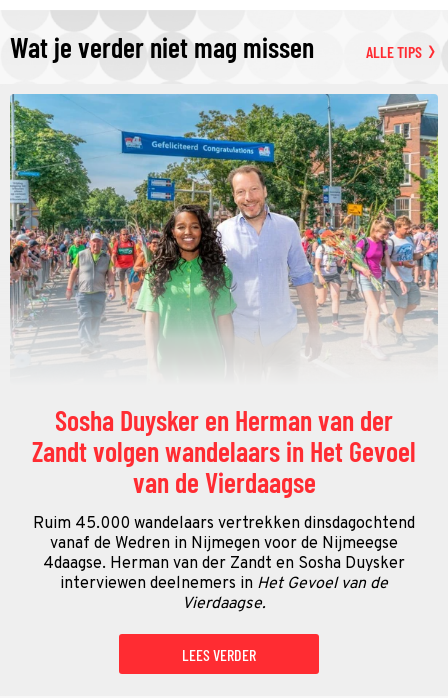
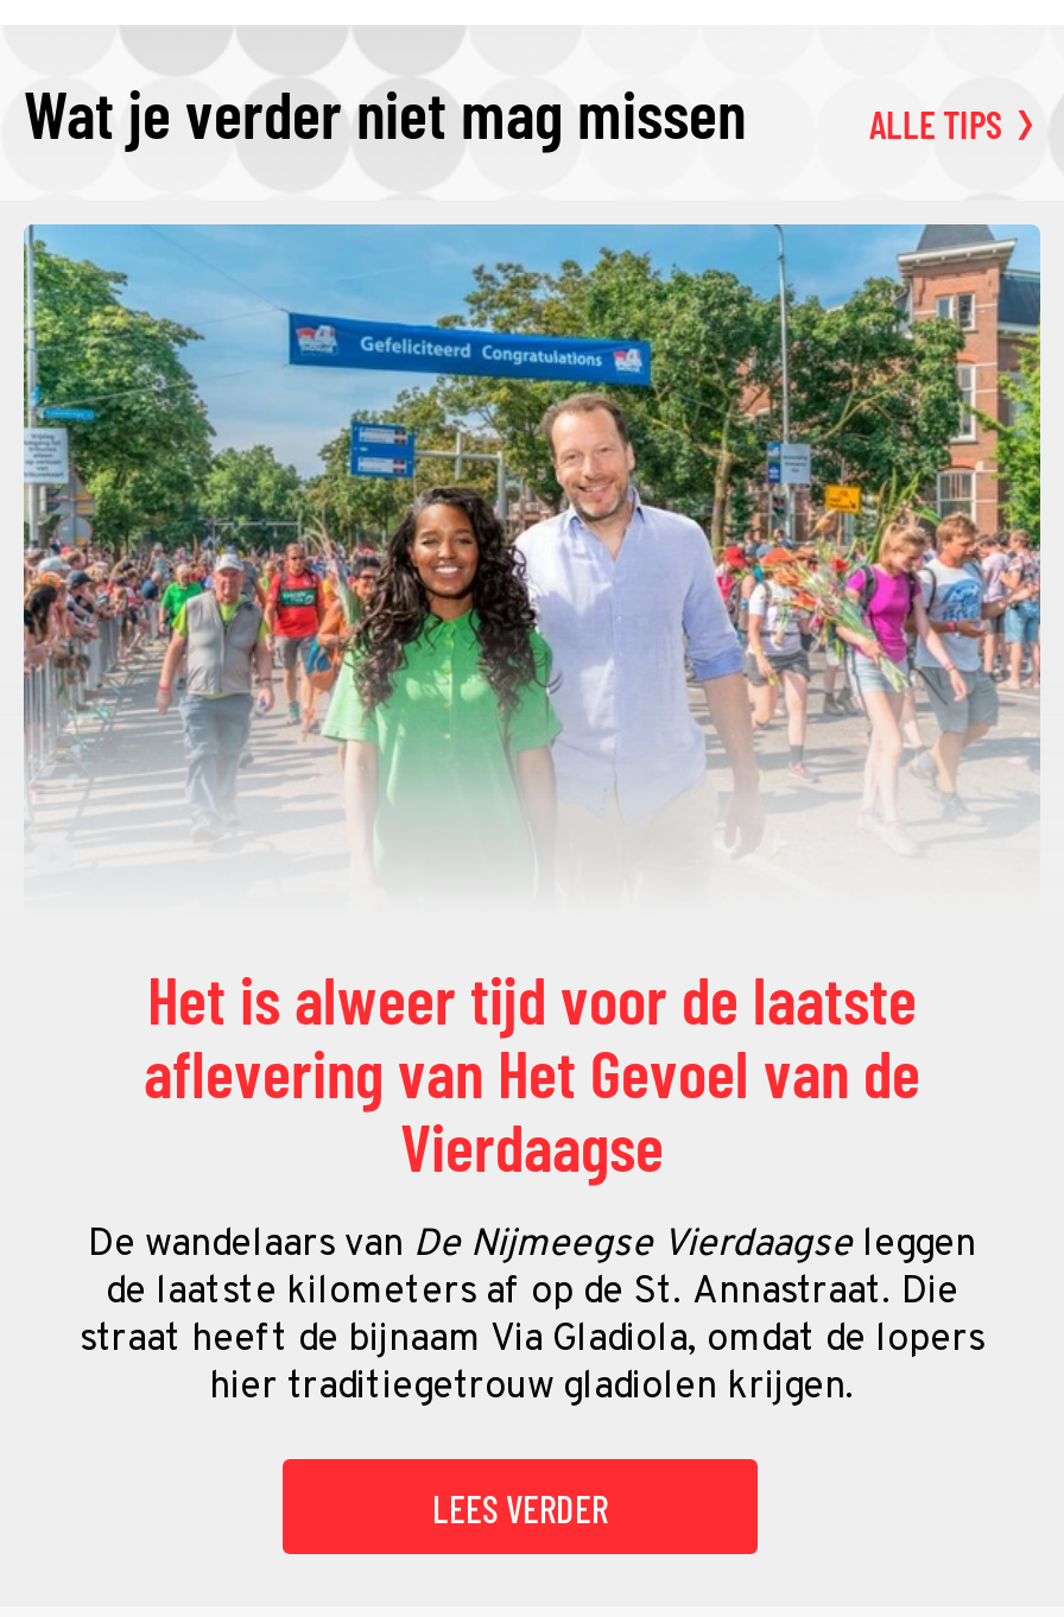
- Sosha Duysker en Herman van der
- Zandt volgen wandelaars in Het Gevoel
- van de Vierdaagse
- Ruim 45.000 wandelaars vertrekken dinsdagochtend
- vanaf de Wedren in Nijmegen voor de Nijmeegse
- 4daagse. Herman van der Zandt en Sosha Duysker
- interviewen deelnemers in Het Gevoel van de
- Vierdaagse.
+ Het is alweer tijd voor de laatste
+ aflevering van Het Gevoel van de
+ Vierdaagse
+ De wandelaars van De Nijmeegse Vierdaagse leggen
+ de laatste kilometers af op de St. Annastraat. Die
+ straat heeft de bijnaam Via Gladiola, omdat de lopers
+ hier traditiegetrouw gladiolen krijgen.
